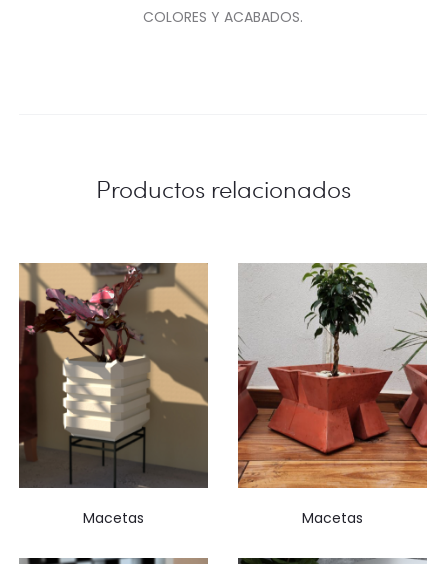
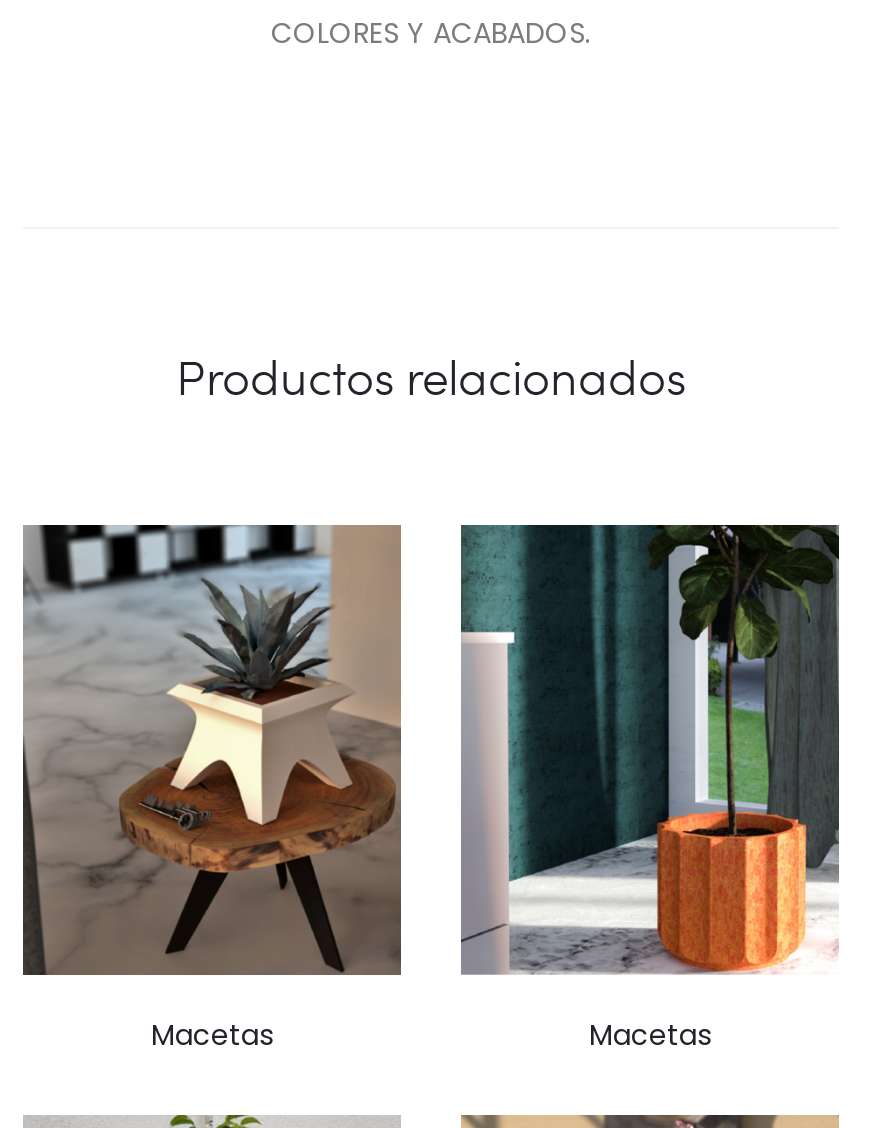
- [image]
+ [image]

- [image]
+ [image]
